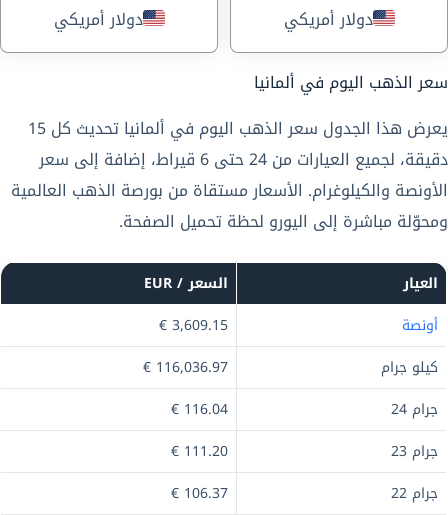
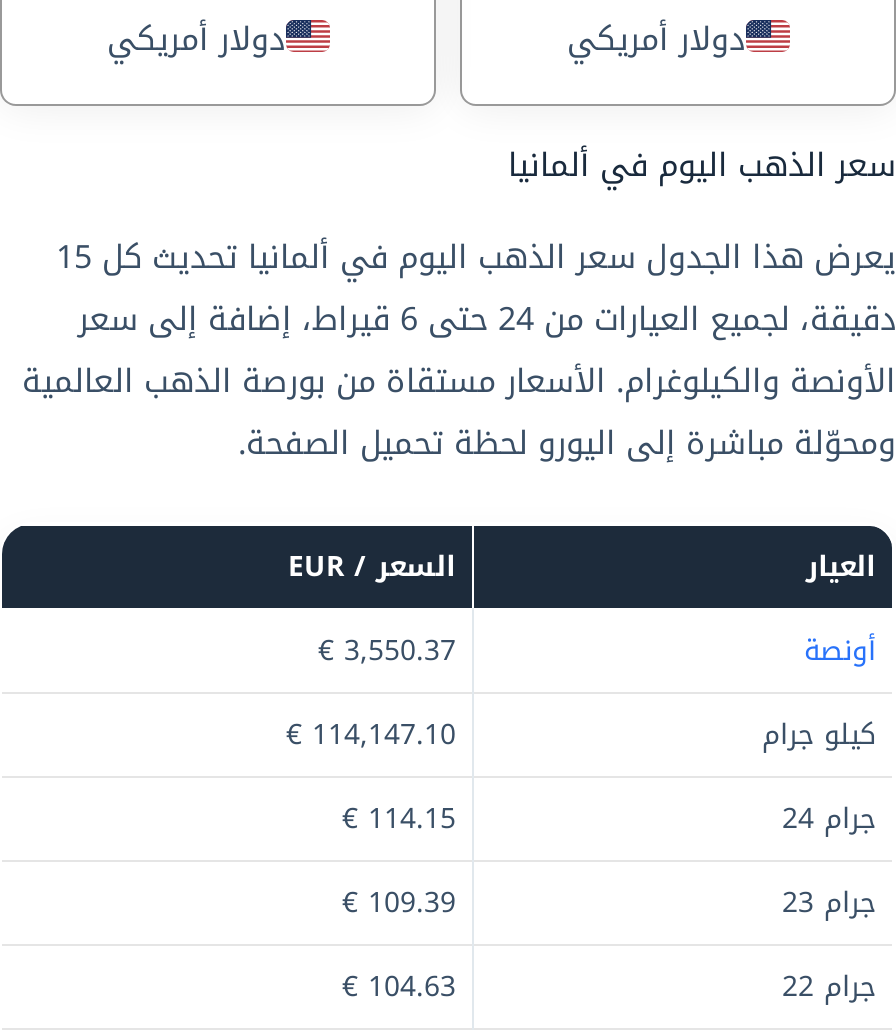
- 3,609.15 €
+ 3,550.37 €

- 116,036.97 €
+ 114,147.10 €

- 116.04 €
+ 114.15 €

- 111.20 €
+ 109.39 €

- 106.37 €
+ 104.63 €
